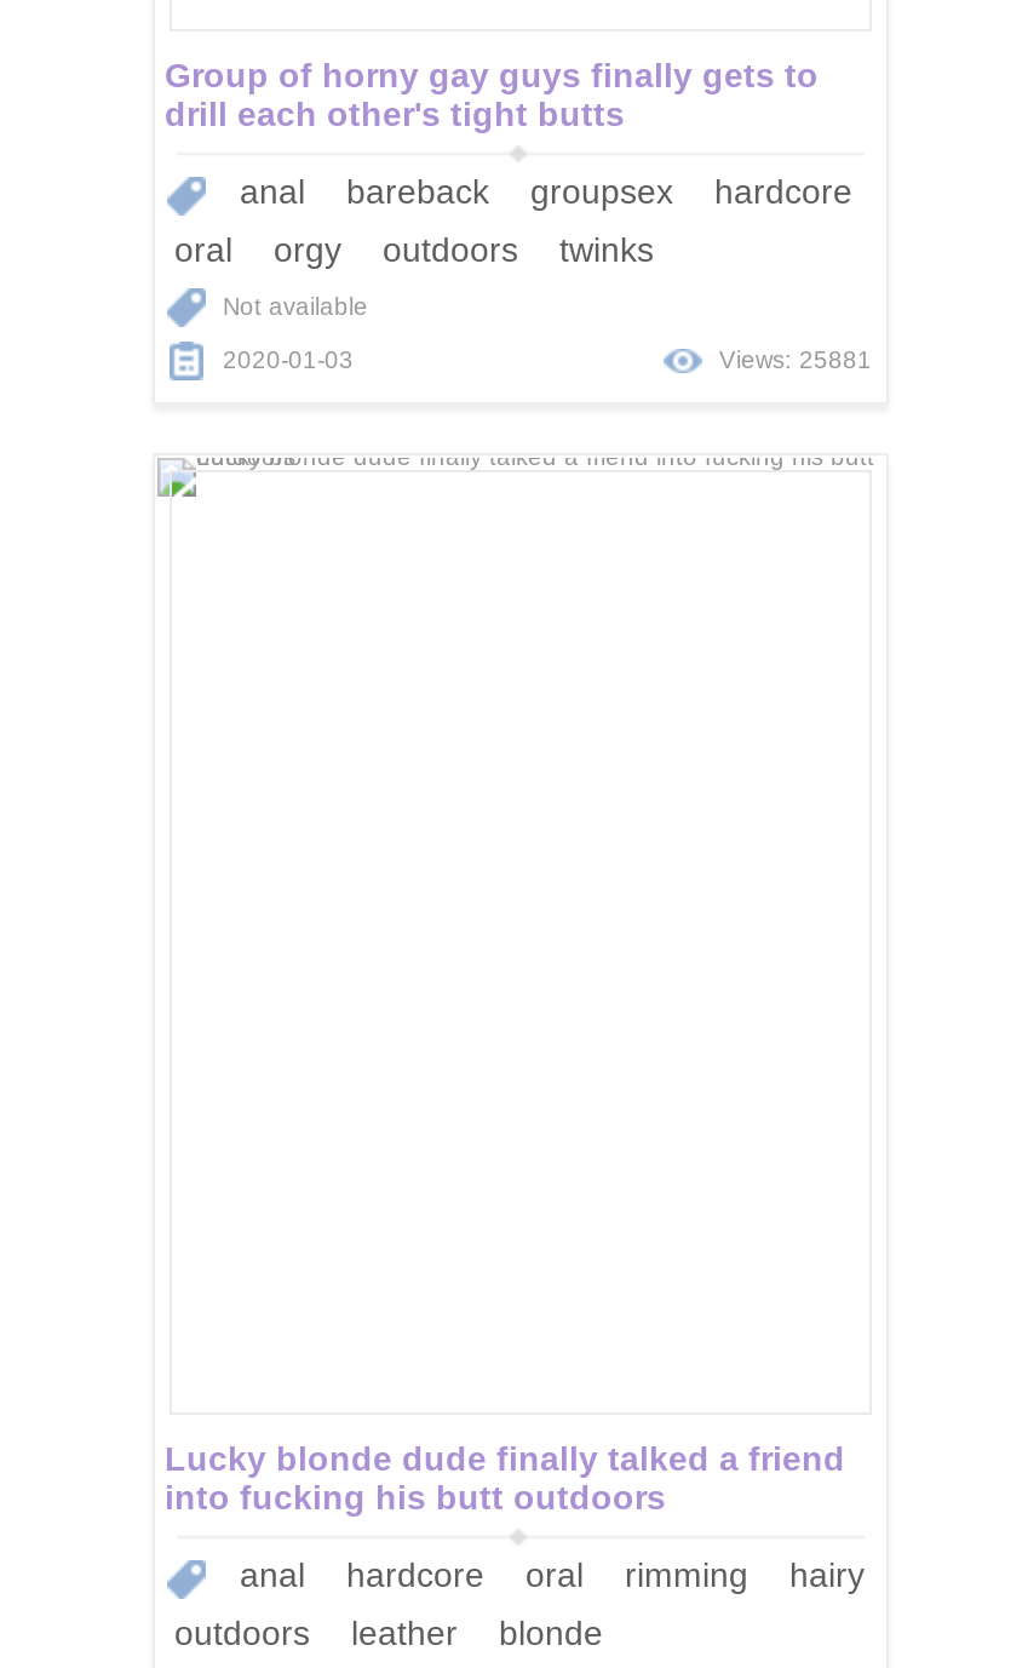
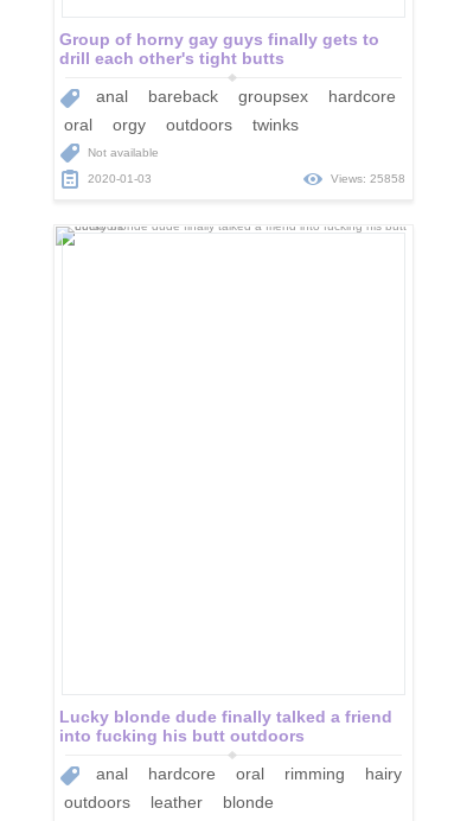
- Views: 25881
+ Views: 25858
